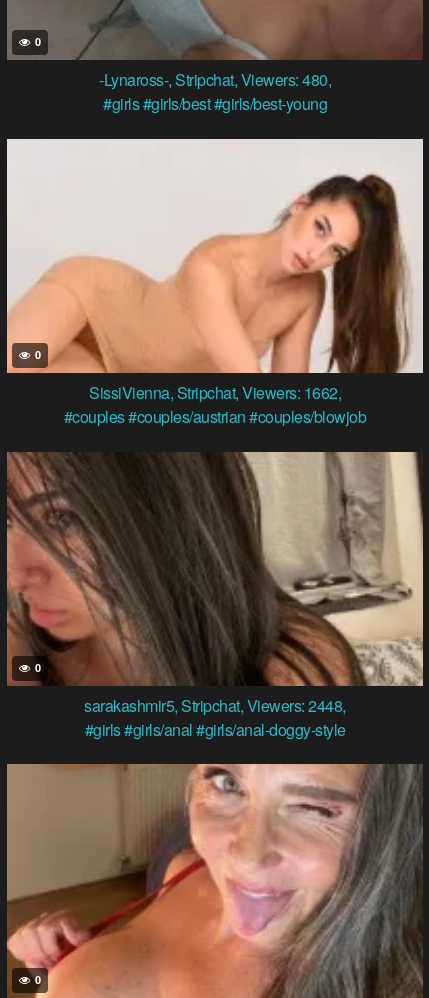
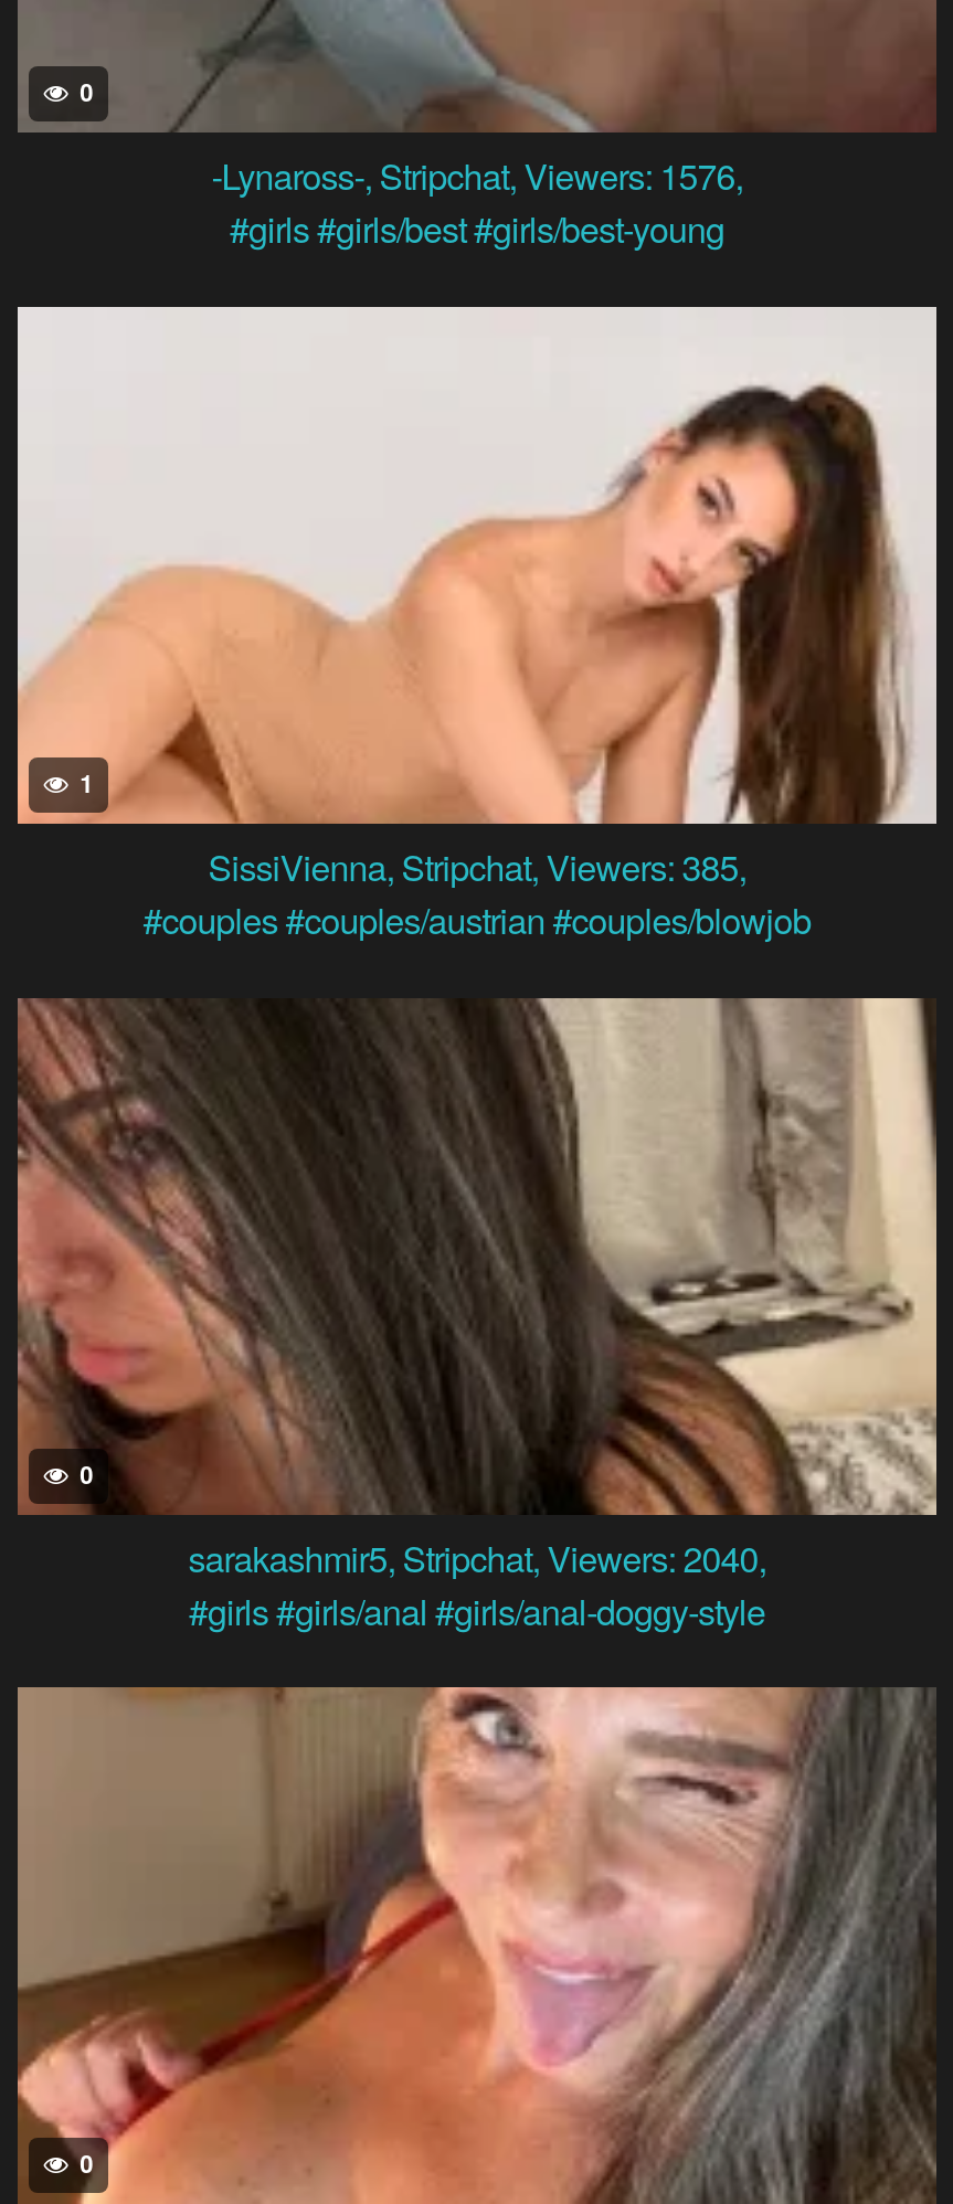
- -Lynaross-, Stripchat, Viewers: 480,
+ -Lynaross-, Stripchat, Viewers: 1576,

- 0
+ 1

- SissiVienna, Stripchat, Viewers: 1662,
+ SissiVienna, Stripchat, Viewers: 385,

- sarakashmir5, Stripchat, Viewers: 2448,
+ sarakashmir5, Stripchat, Viewers: 2040,
